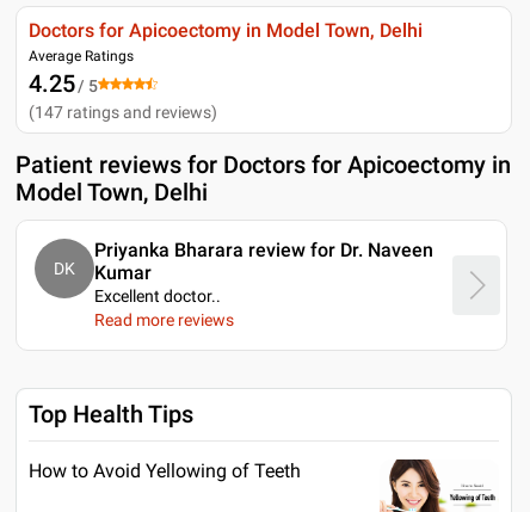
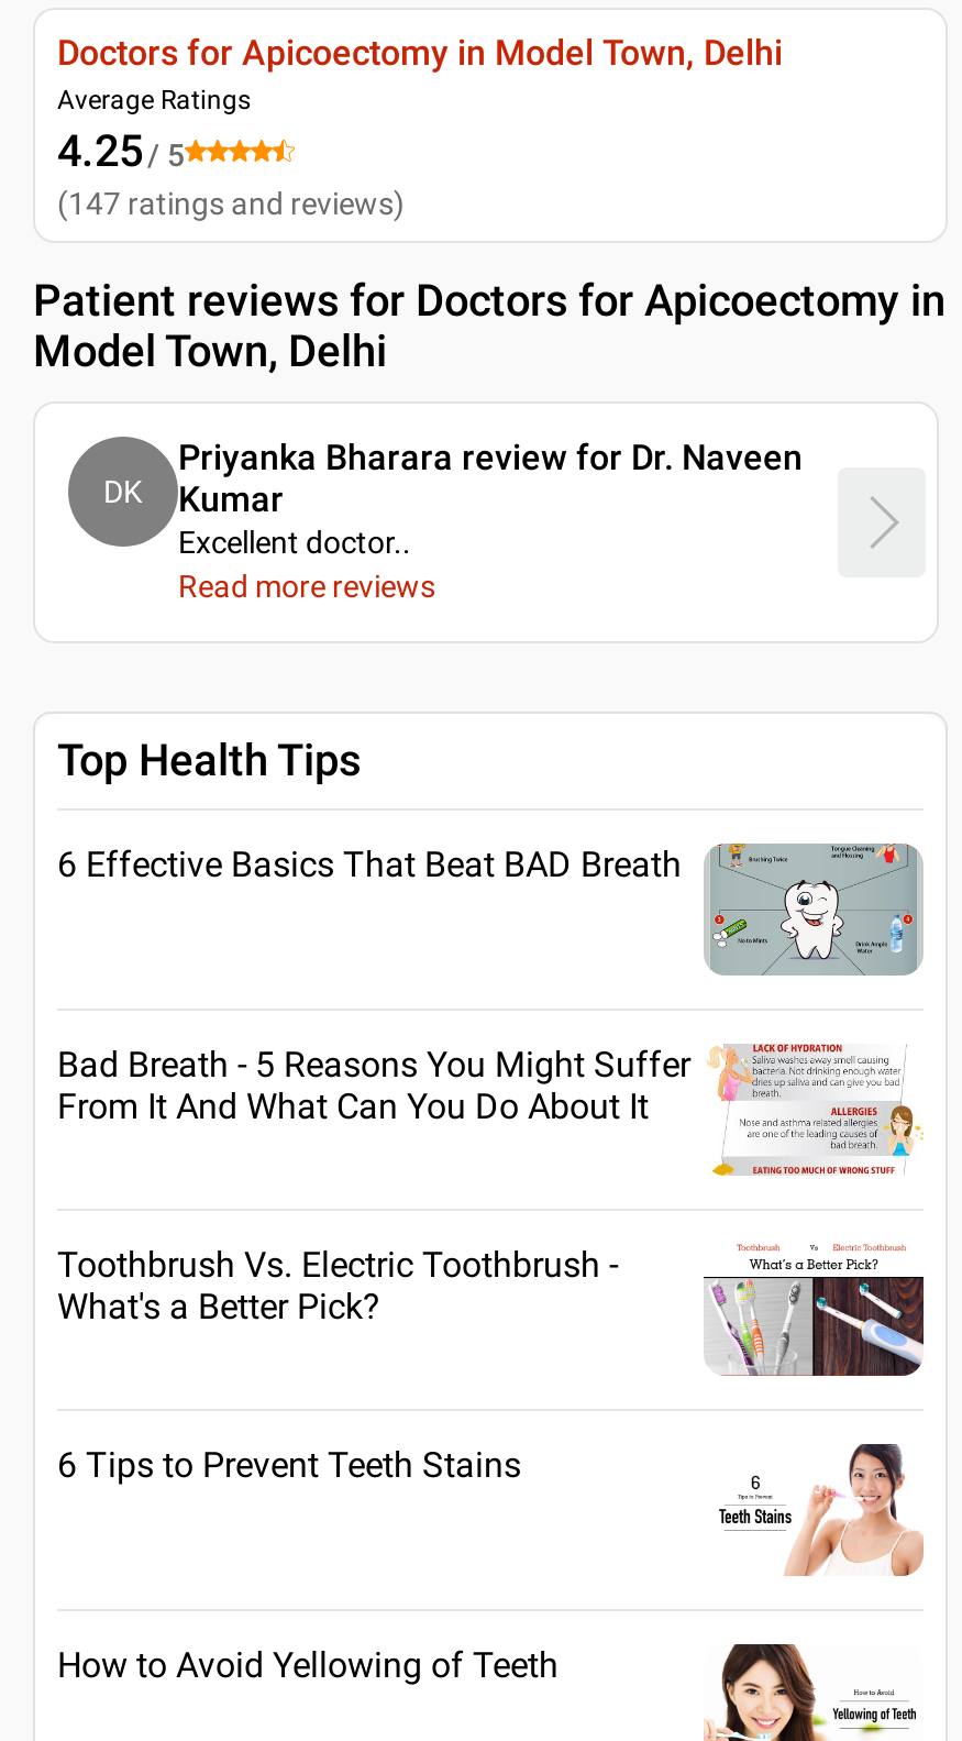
+ [image]
+ 6 Effective Basics That Beat BAD Breath

+ [image]
+ Bad Breath - 5 Reasons You Might Suffer
+ From It And What Can You Do About It

+ [image]
+ Toothbrush Vs. Electric Toothbrush -
+ What's a Better Pick?

+ 6 Tips to Prevent Teeth Stains

+ [image]
